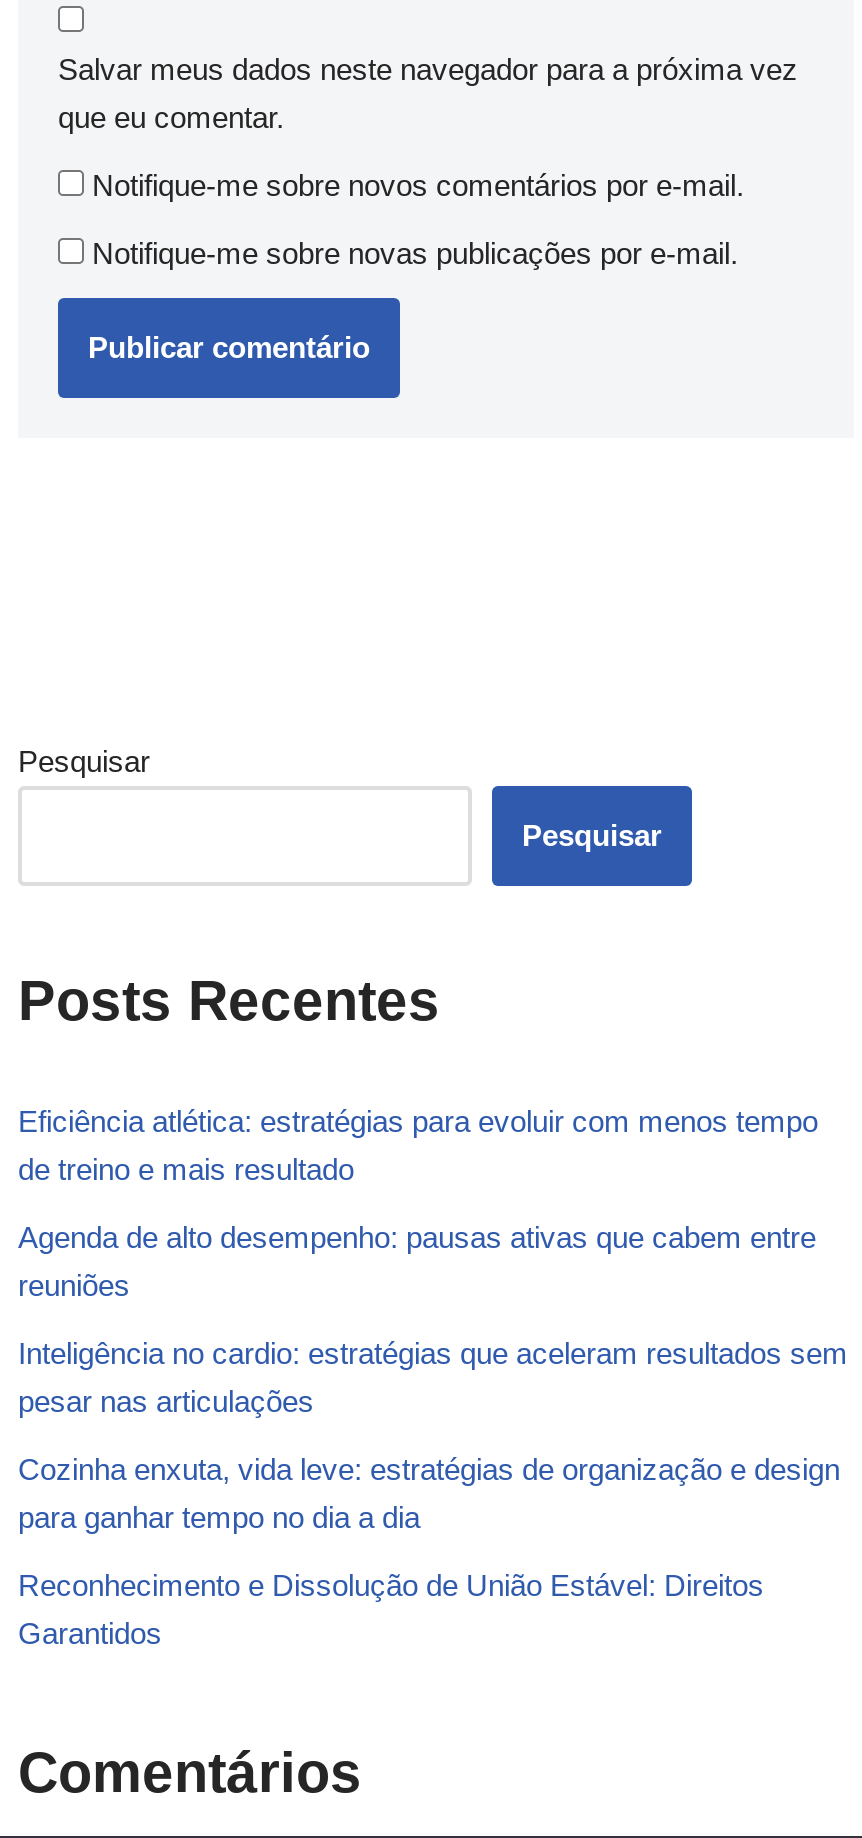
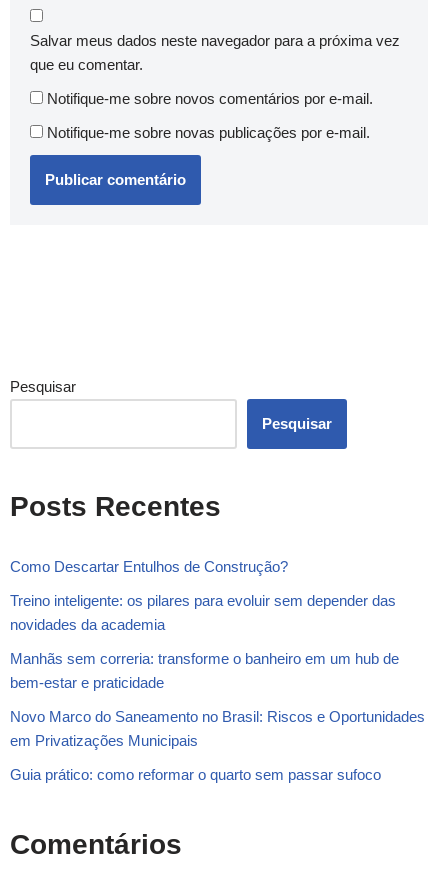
- Eficiência atlética: estratégias para evoluir com menos tempo
- de treino e mais resultado
+ Como Descartar Entulhos de Construção?

- Agenda de alto desempenho: pausas ativas que cabem entre
- reuniões
+ Treino inteligente: os pilares para evoluir sem depender das
+ novidades da academia

- Inteligência no cardio: estratégias que aceleram resultados sem
- pesar nas articulações
+ Manhãs sem correria: transforme o banheiro em um hub de
+ bem-estar e praticidade

- Cozinha enxuta, vida leve: estratégias de organização e design
- para ganhar tempo no dia a dia
+ Novo Marco do Saneamento no Brasil: Riscos e Oportunidades
+ em Privatizações Municipais

- Reconhecimento e Dissolução de União Estável: Direitos
- Garantidos
+ Guia prático: como reformar o quarto sem passar sufoco
